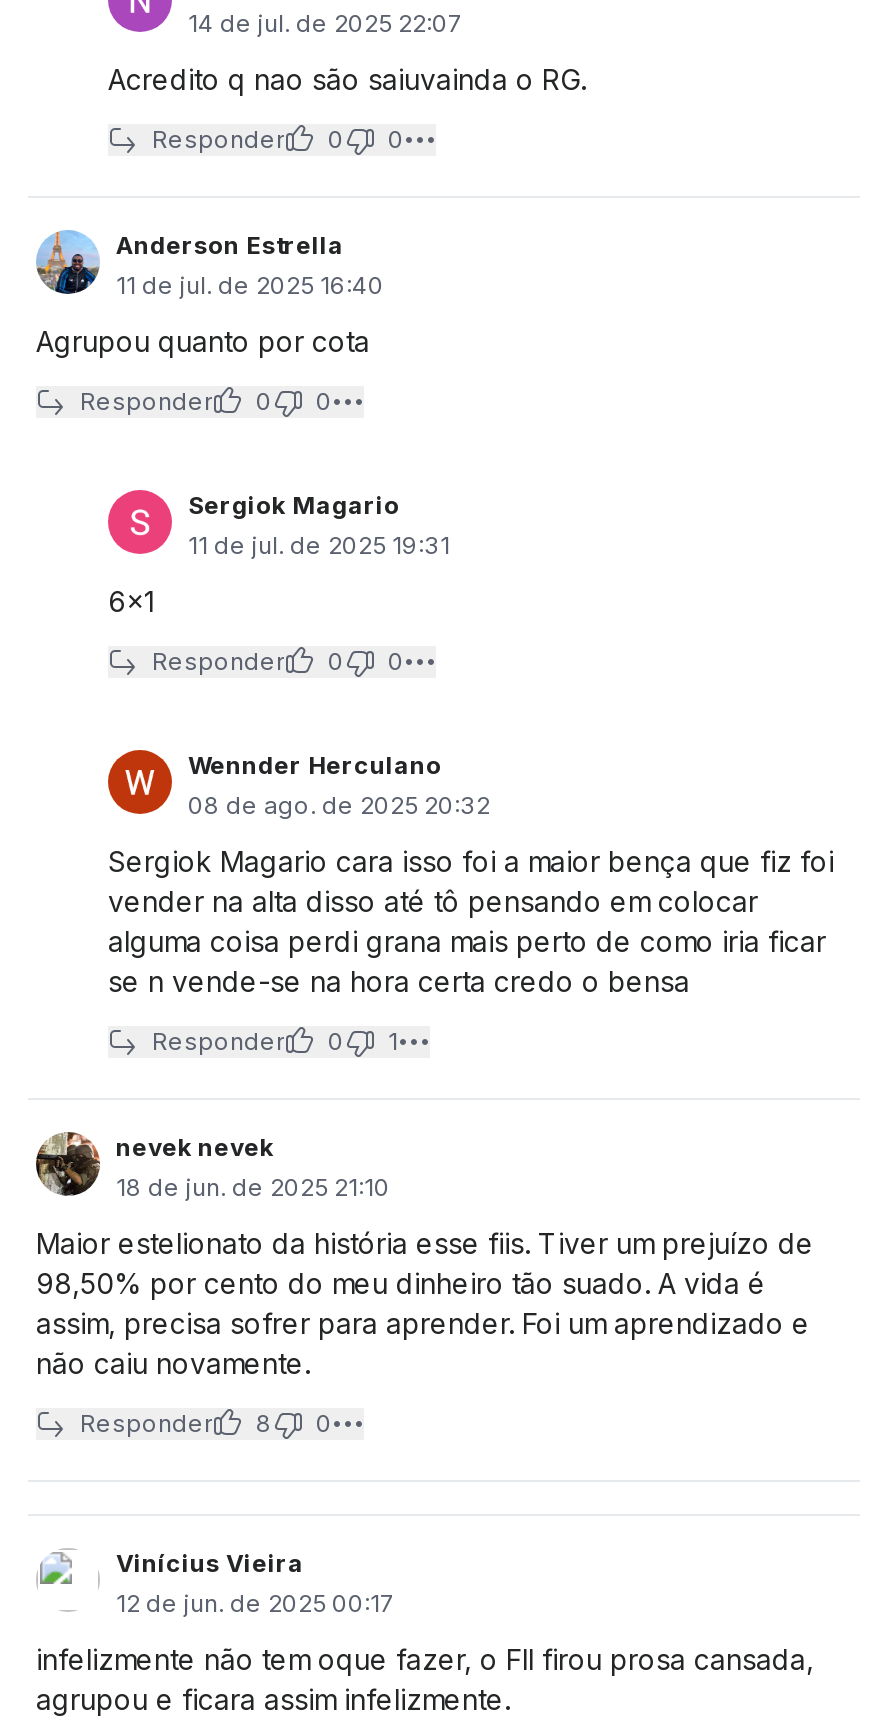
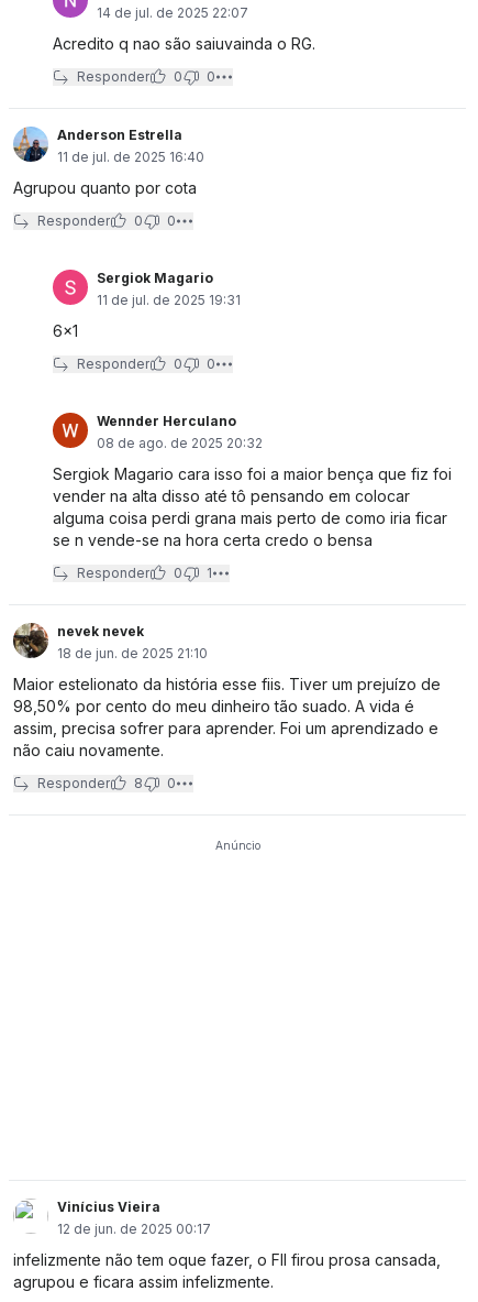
+ Anúncio
